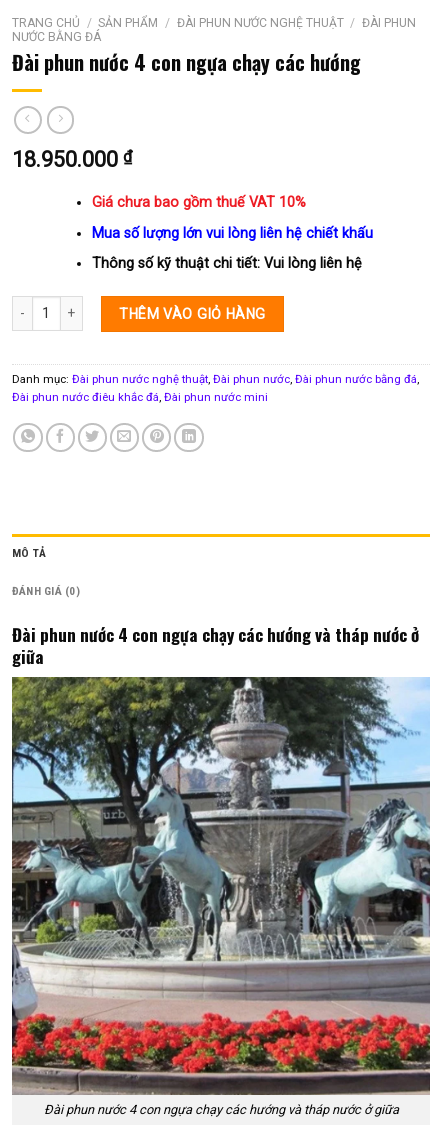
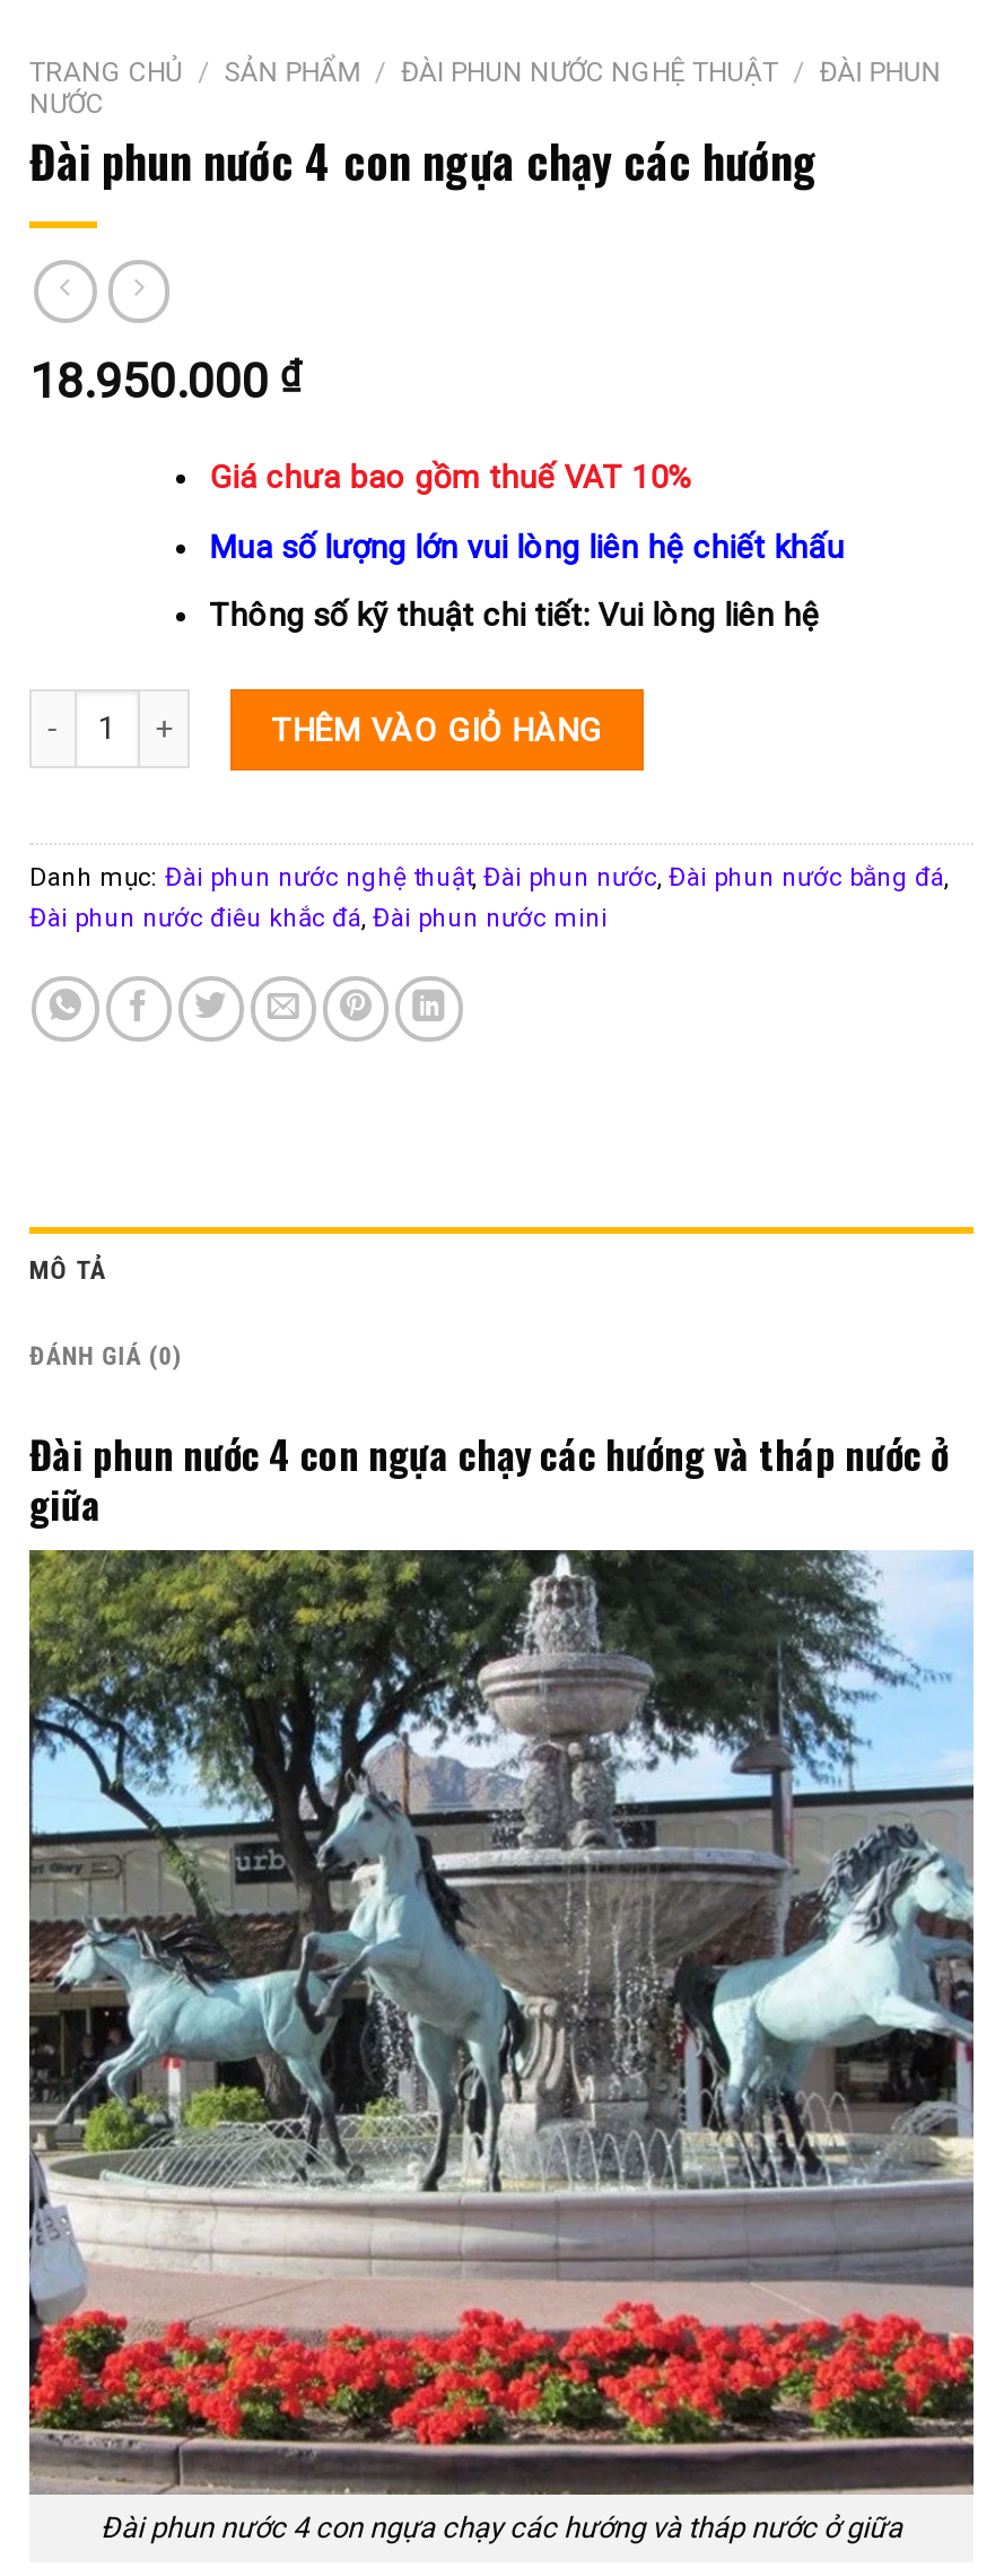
- NƯỚC BẰNG ĐÁ
+ NƯỚC
